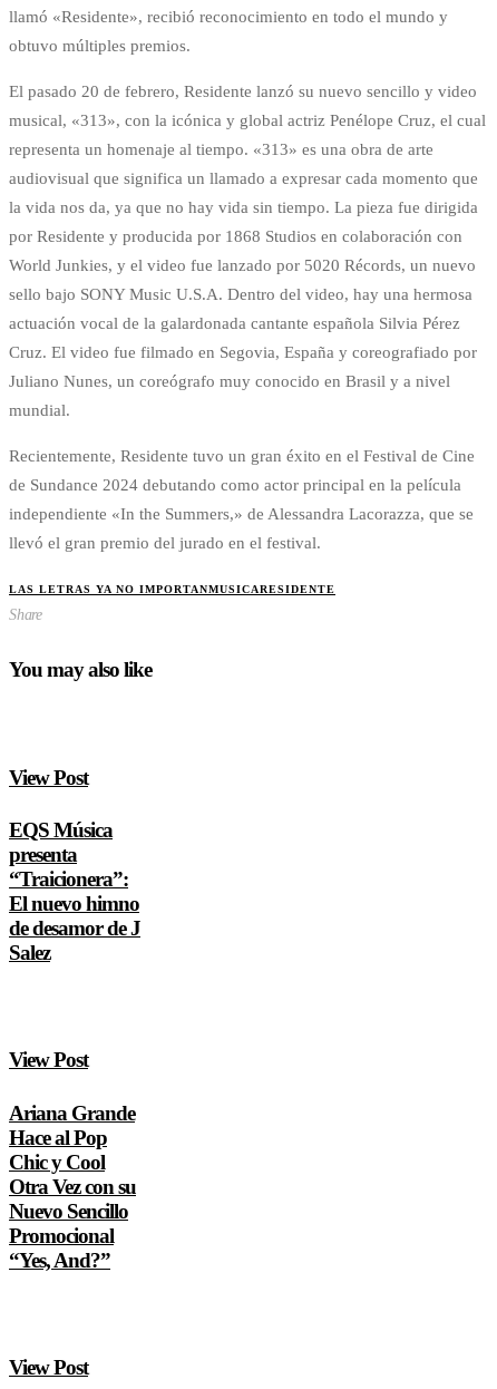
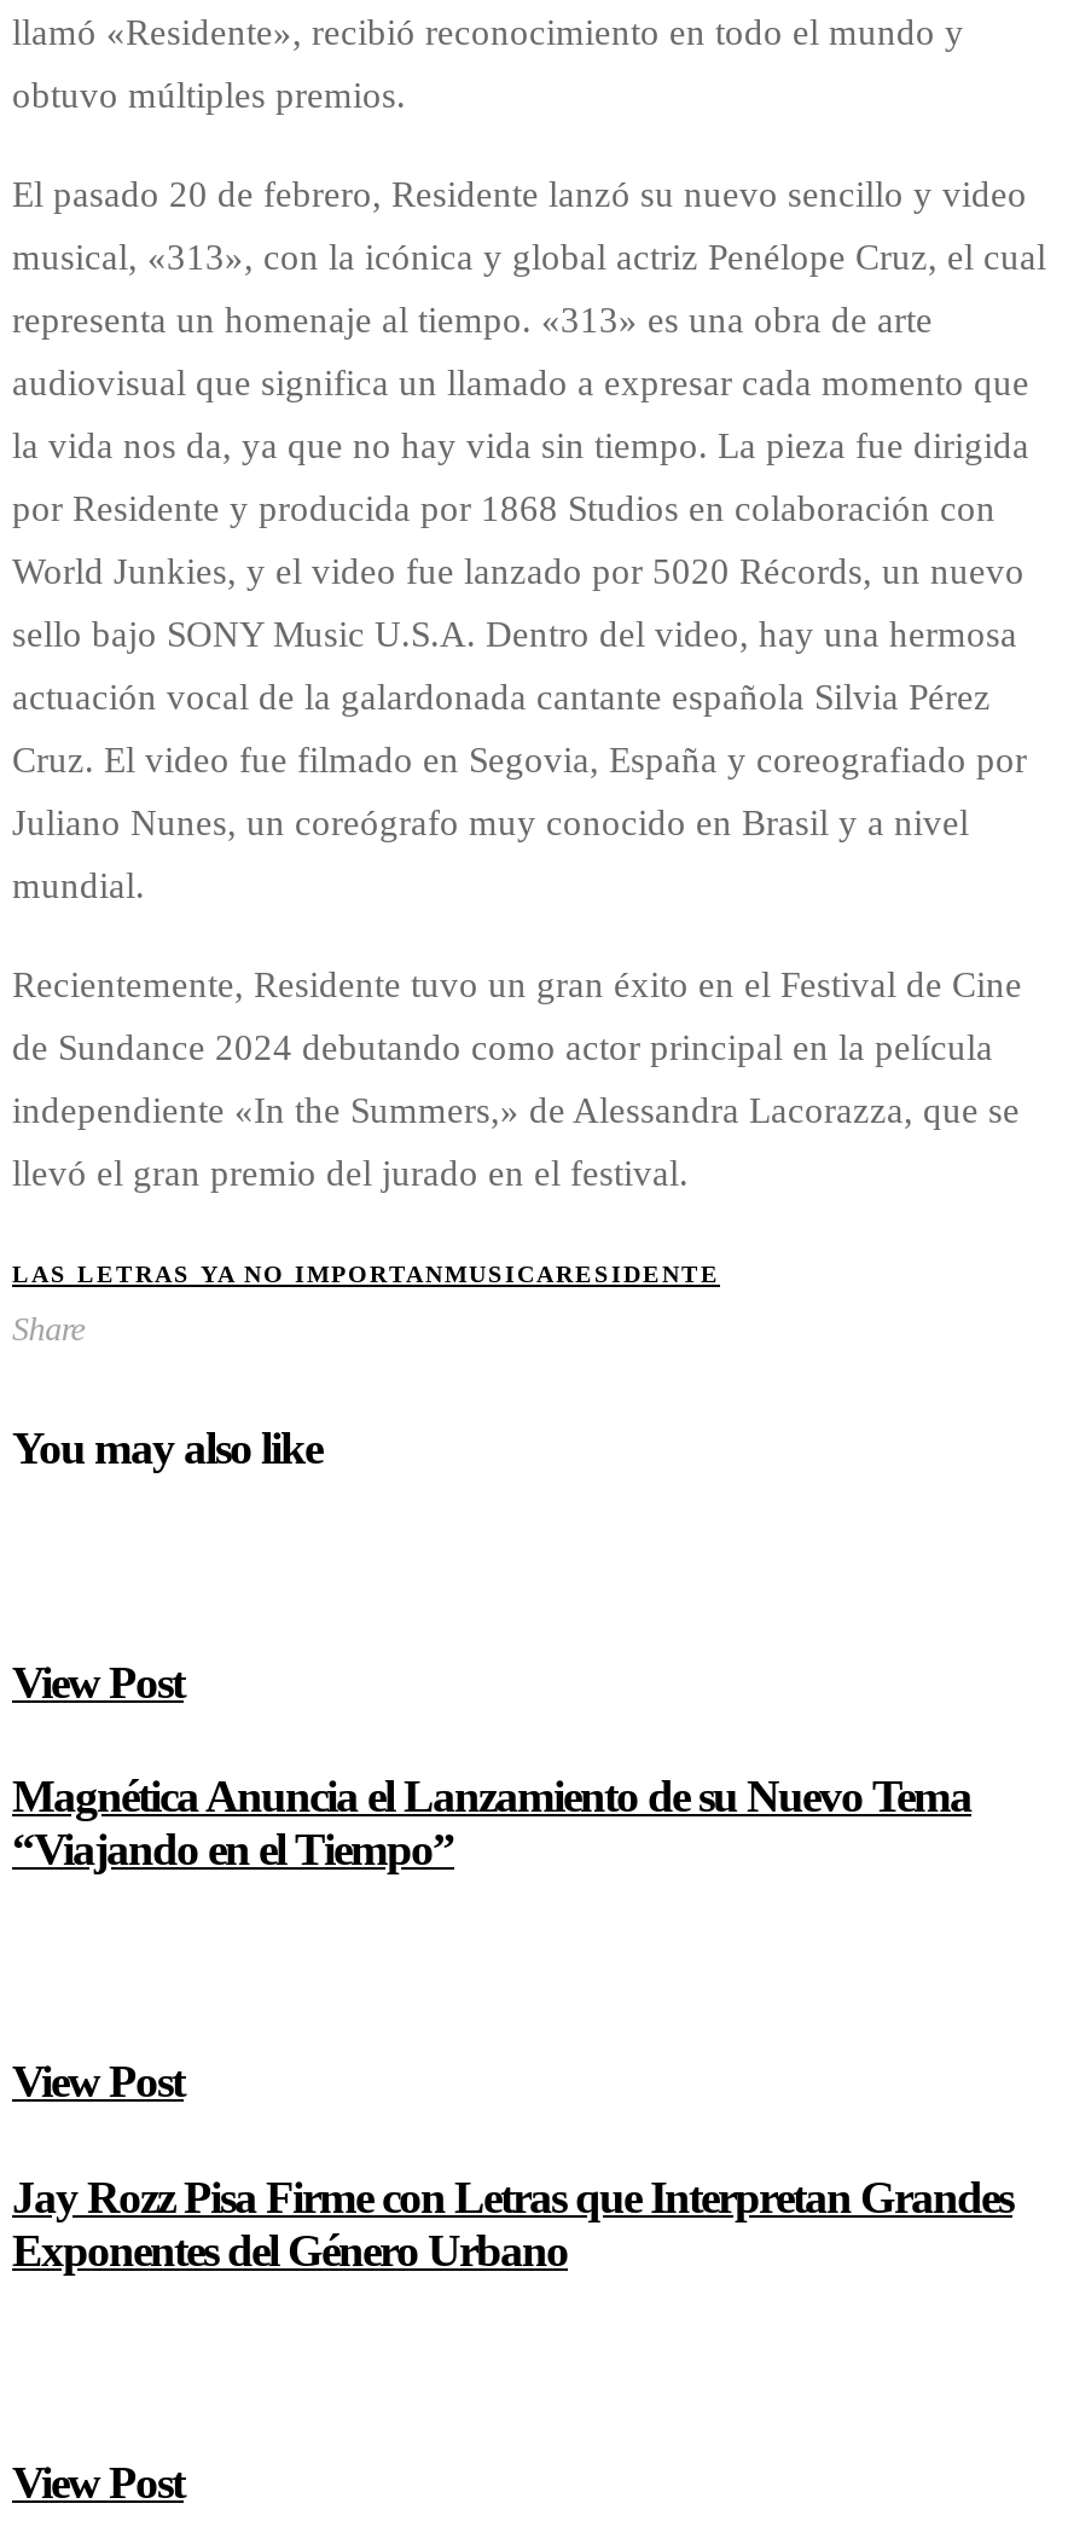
- EQS Música
- presenta
- “Traicionera”:
- El nuevo himno
- de desamor de J
- Salez
+ Magnética Anuncia el Lanzamiento de su Nuevo Tema
+ “Viajando en el Tiempo”

- Ariana Grande
- Hace al Pop
- Chic y Cool
- Otra Vez con su
- Nuevo Sencillo
- Promocional
- “Yes, And?”
+ Jay Rozz Pisa Firme con Letras que Interpretan Grandes
+ Exponentes del Género Urbano
